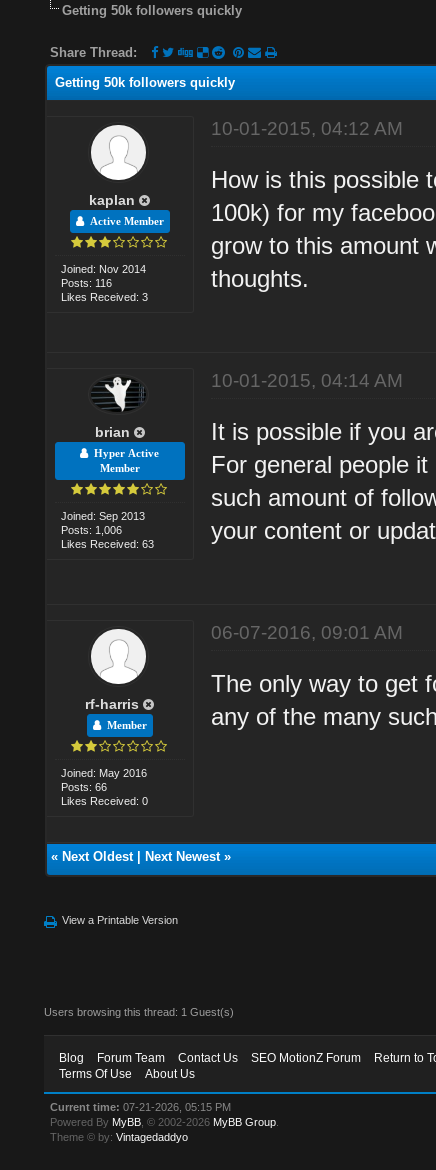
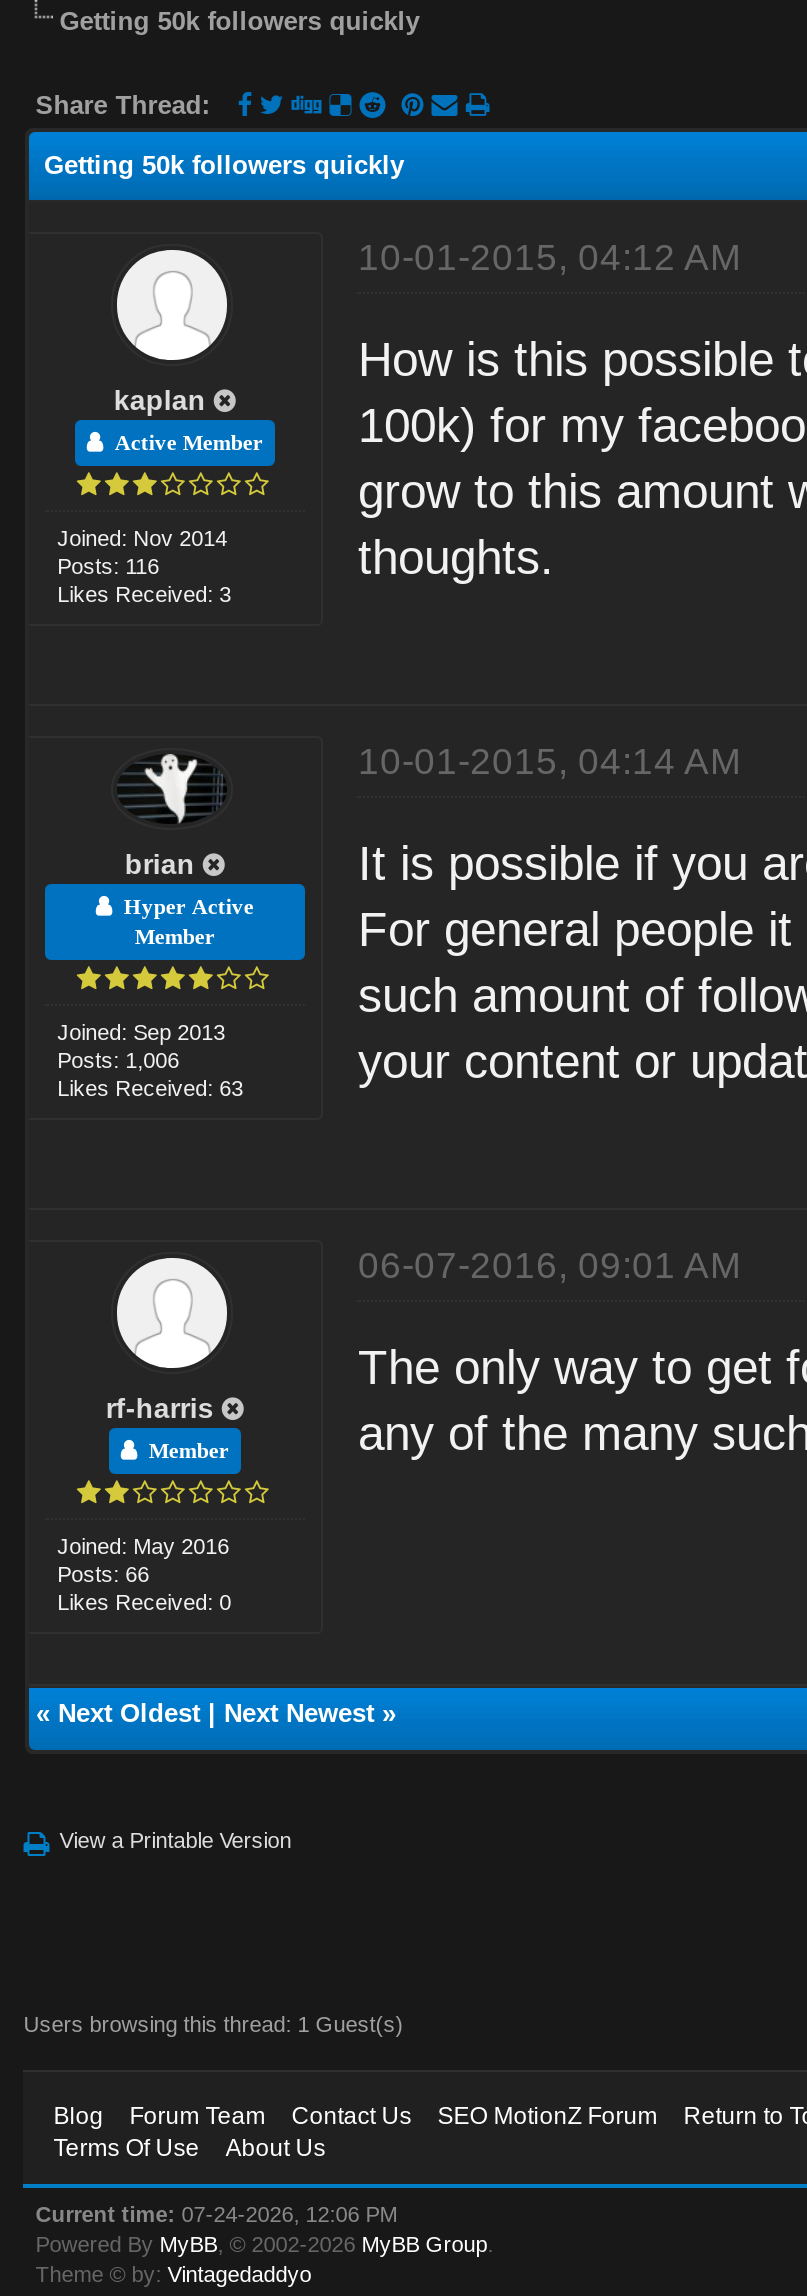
- Current time: 07-21-2026, 05:15 PM
+ Current time: 07-24-2026, 12:06 PM
